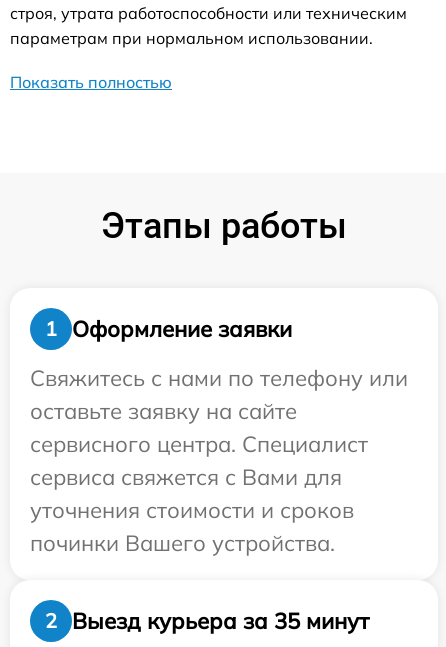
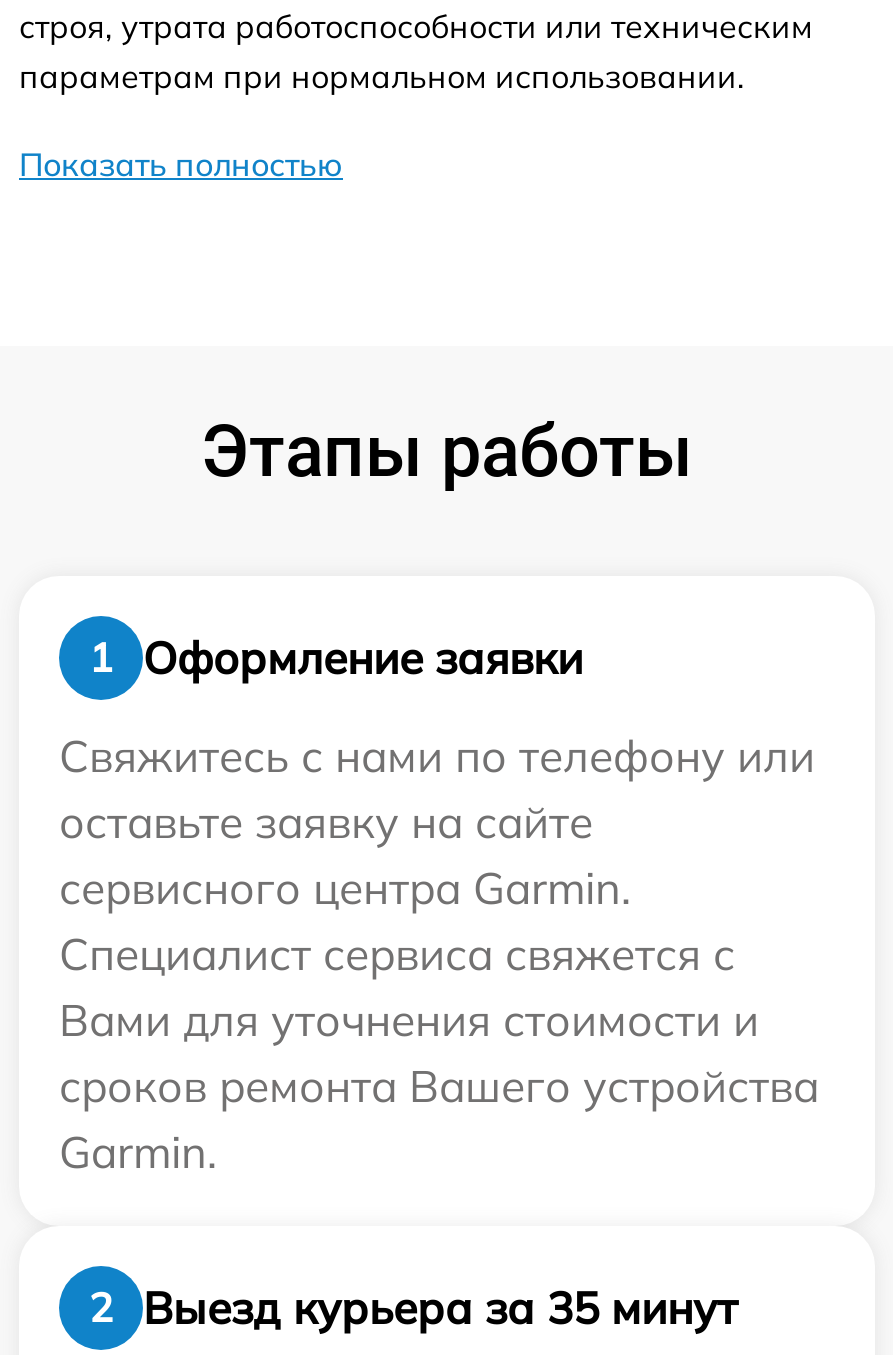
- сервисного центра. Специалист
- сервиса свяжется с Вами для
- уточнения стоимости и сроков
- починки Вашего устройства.
+ сервисного центра Garmin.
+ Специалист сервиса свяжется с
+ Вами для уточнения стоимости и
+ сроков ремонта Вашего устройства
+ Garmin.
